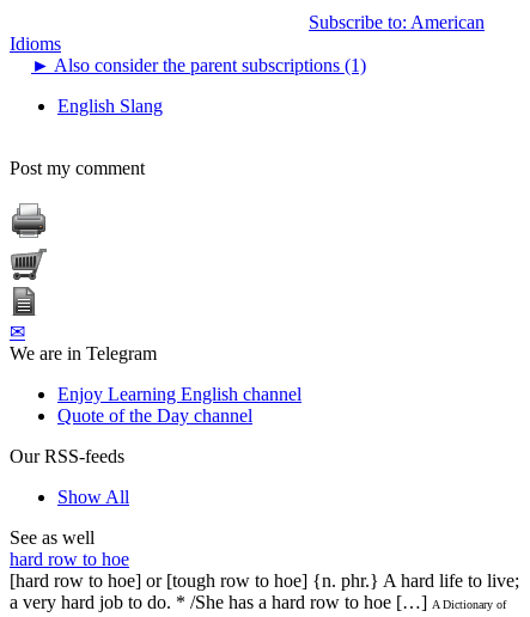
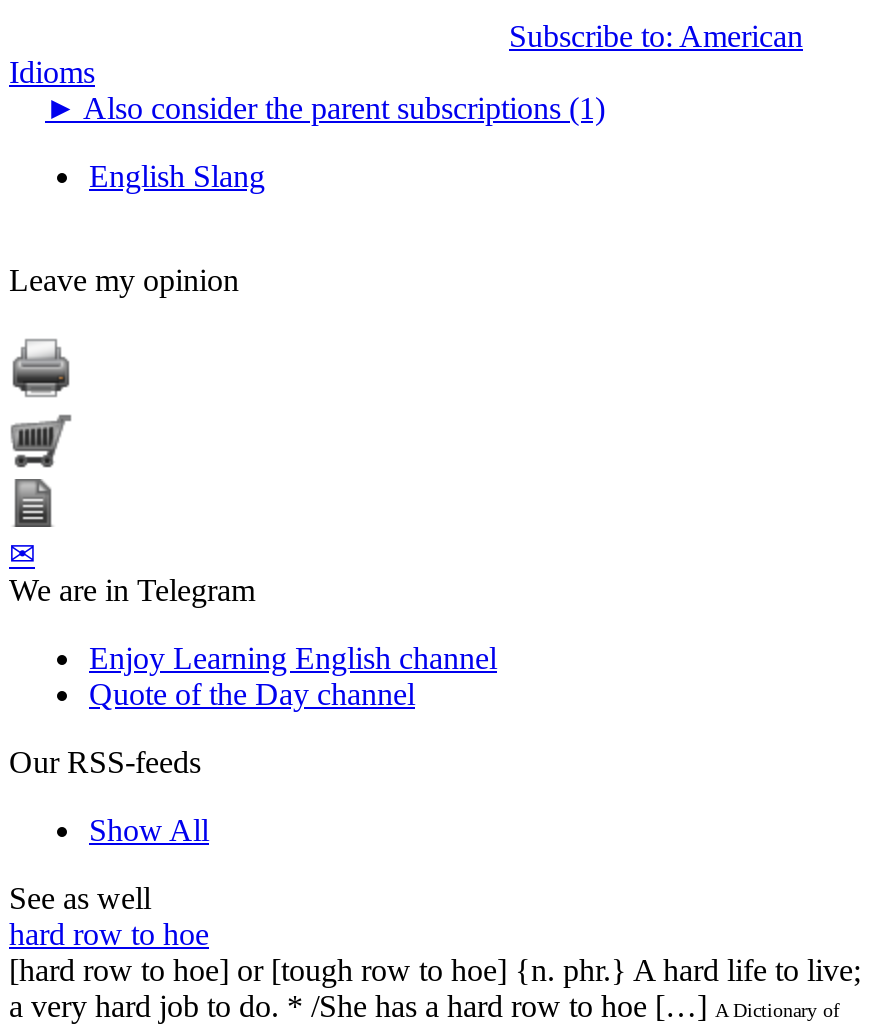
- Post my comment
+ Leave my opinion
